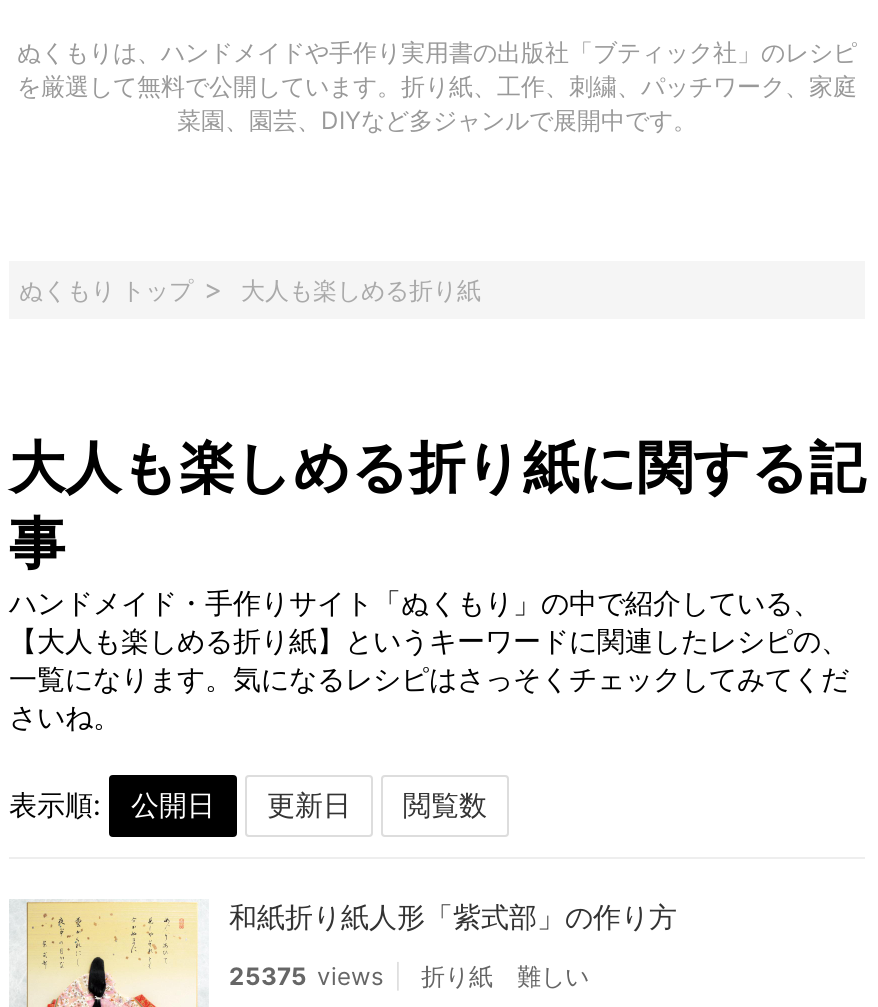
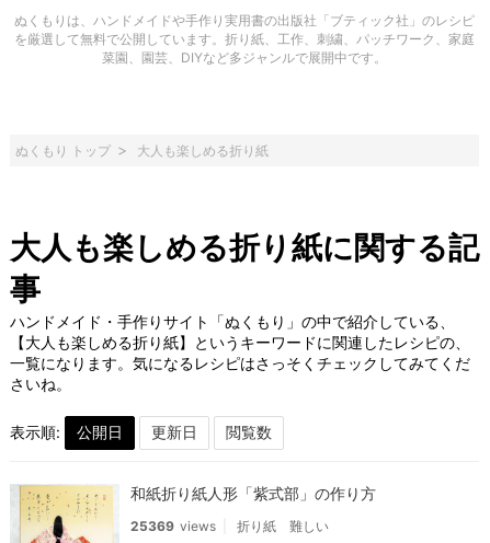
- 25375 views 折り紙 難しい
+ 25369 views 折り紙 難しい
